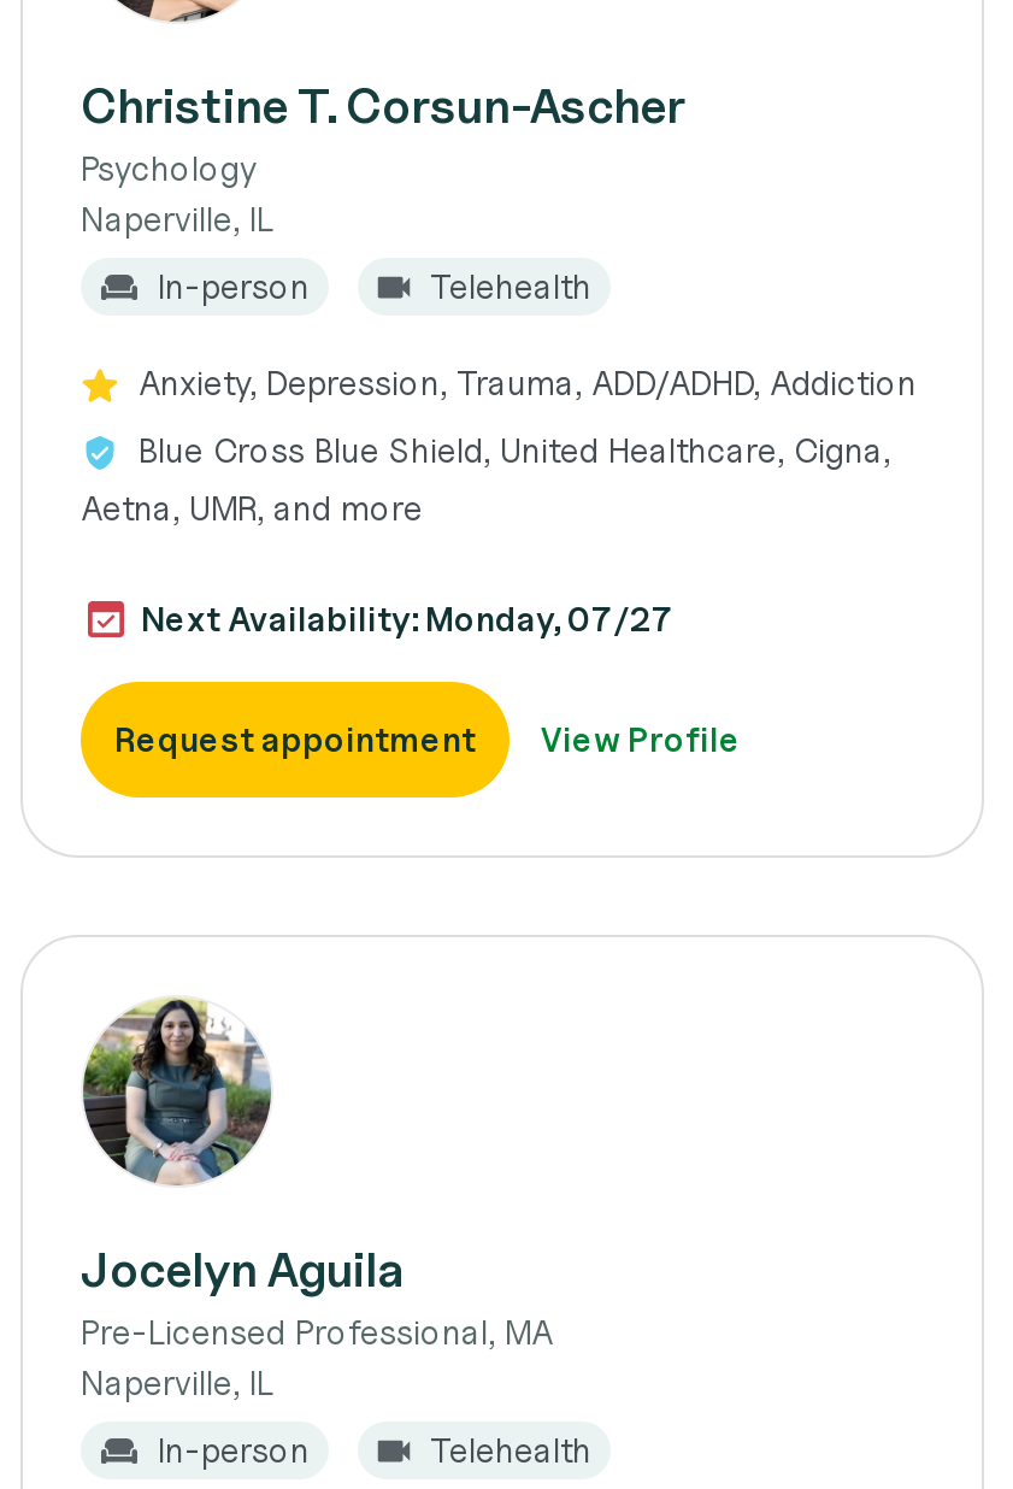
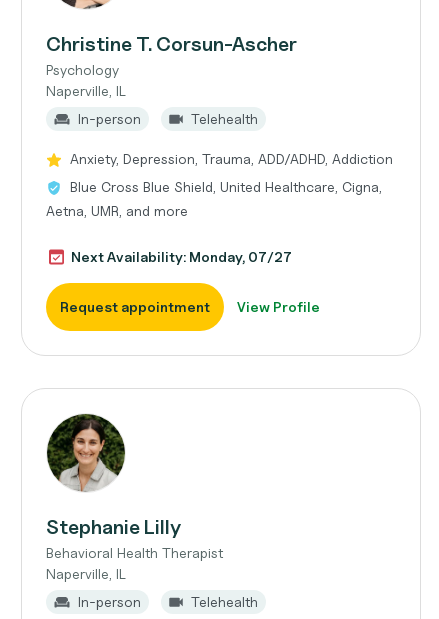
- [image]
- Jocelyn Aguila
- Pre-Licensed Professional, MA
+ [image]
+ Stephanie Lilly
+ Behavioral Health Therapist
